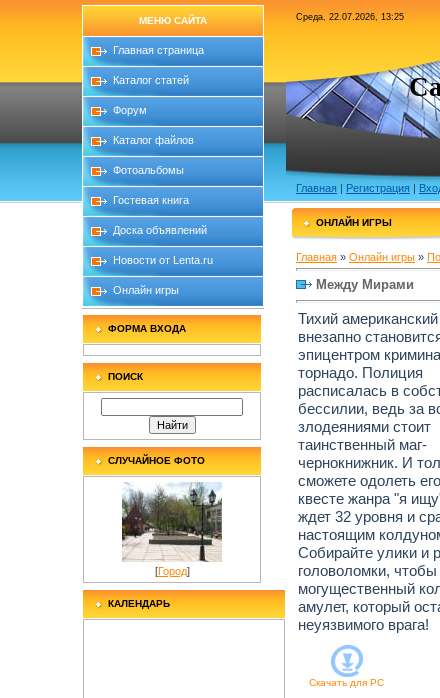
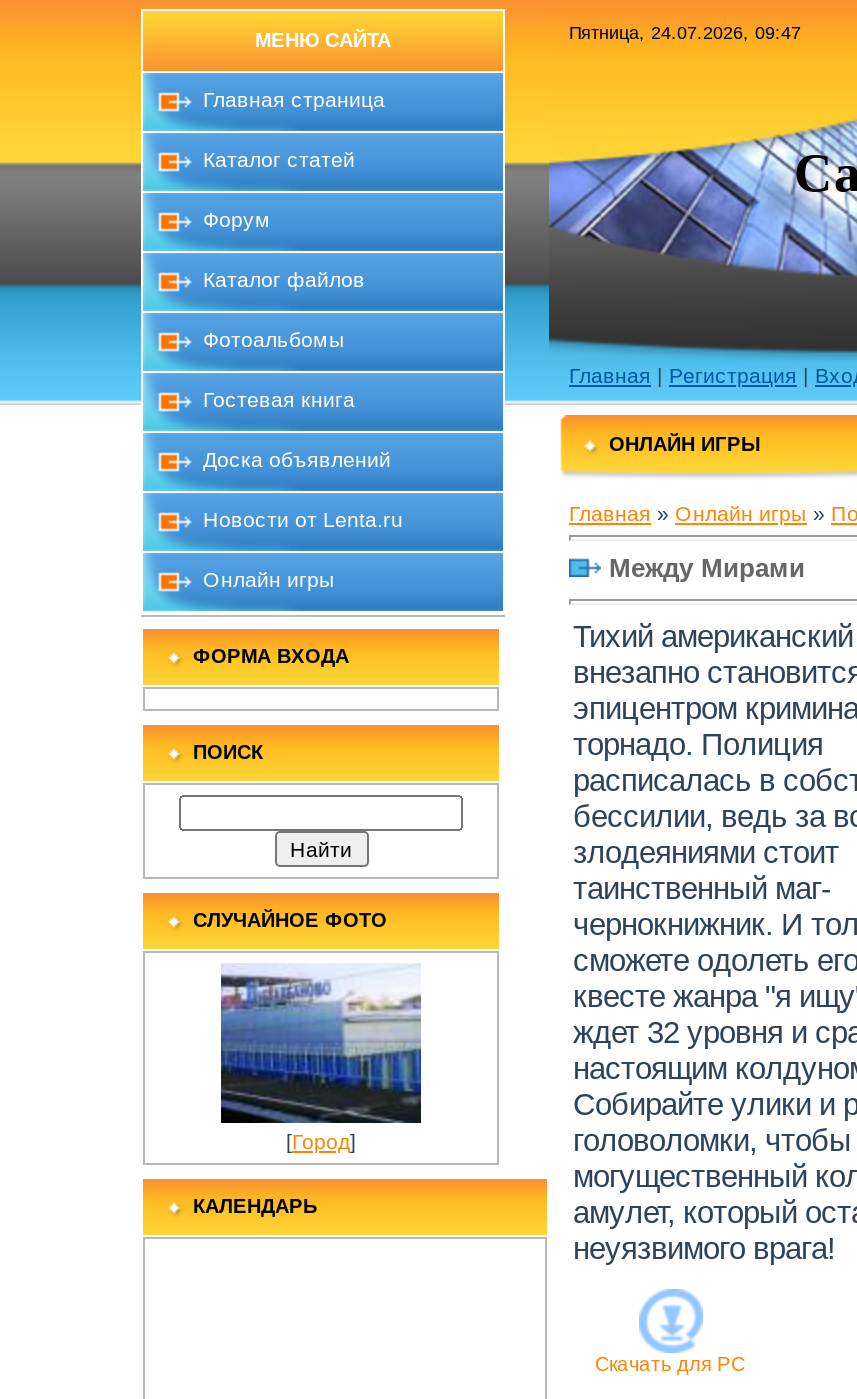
- Среда, 22.07.2026, 13:25
+ Пятница, 24.07.2026, 09:47

- [image]
+ [image]
